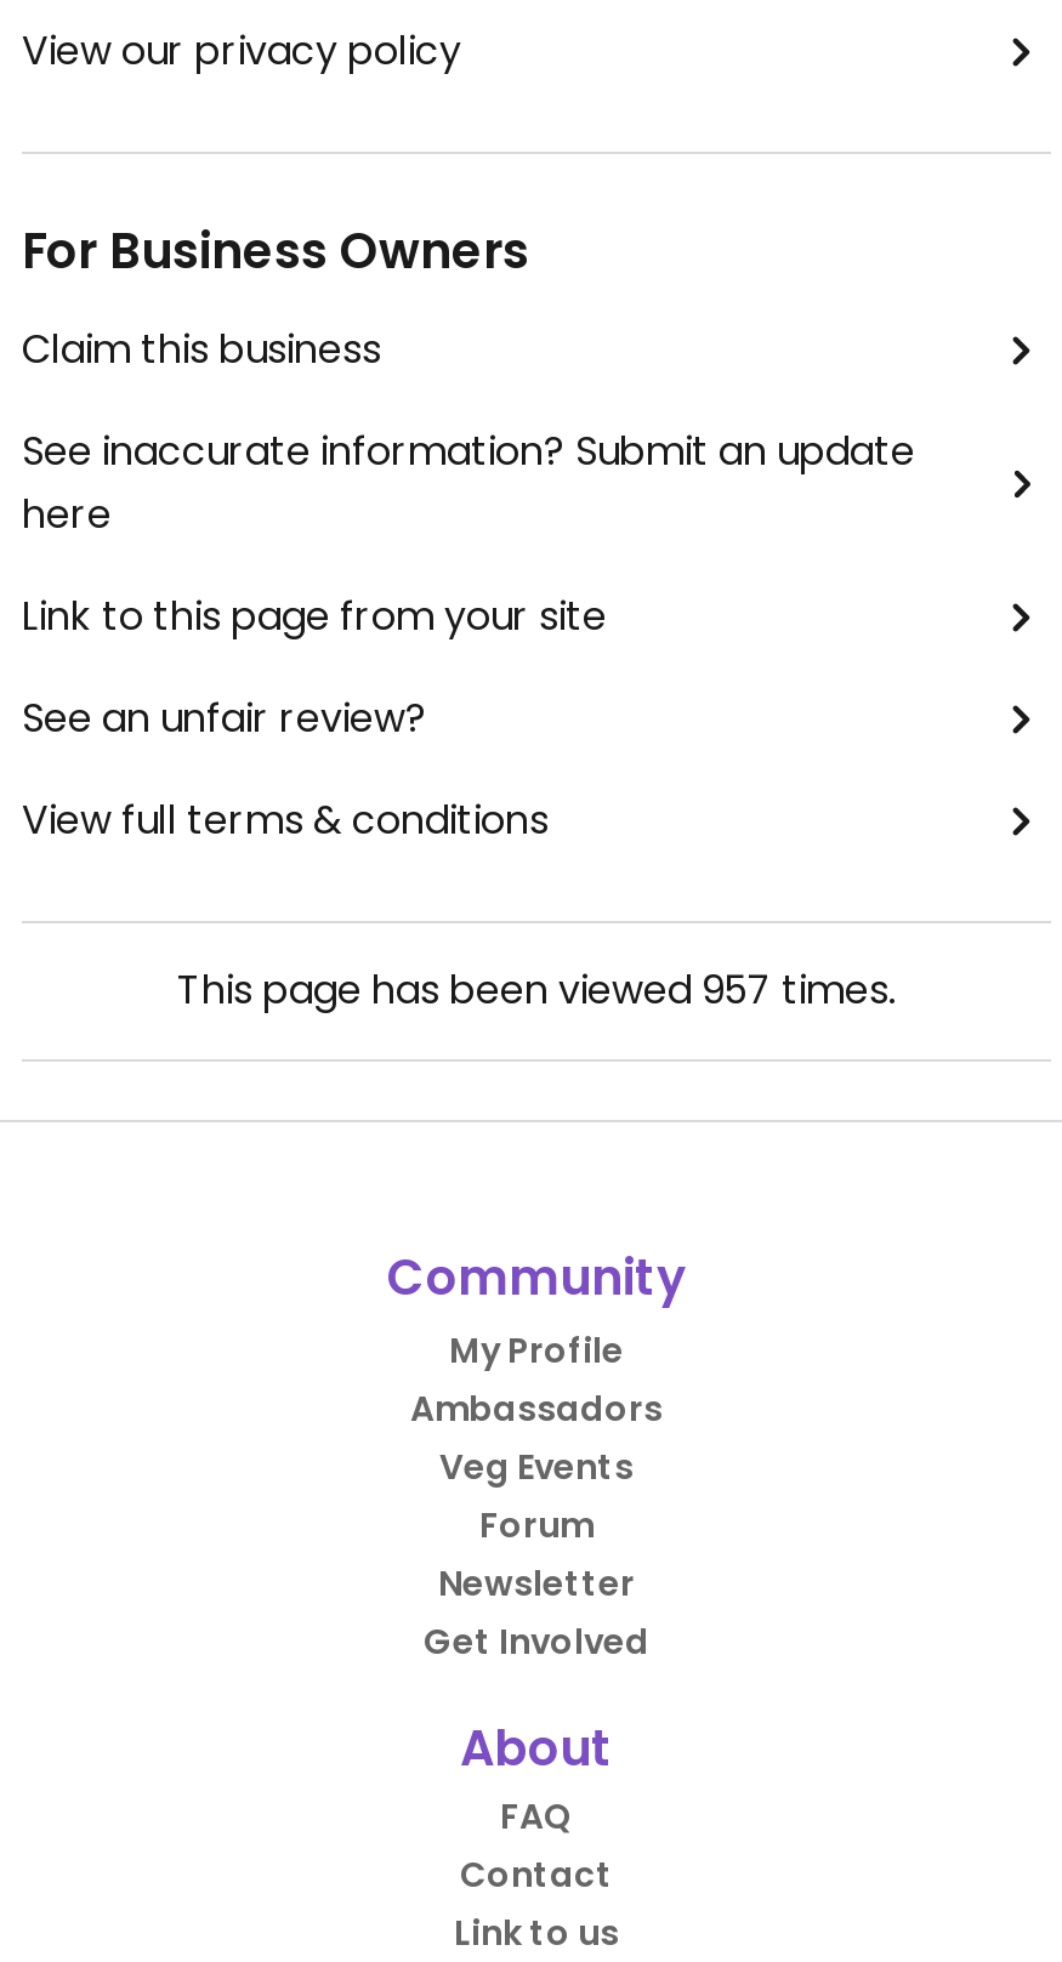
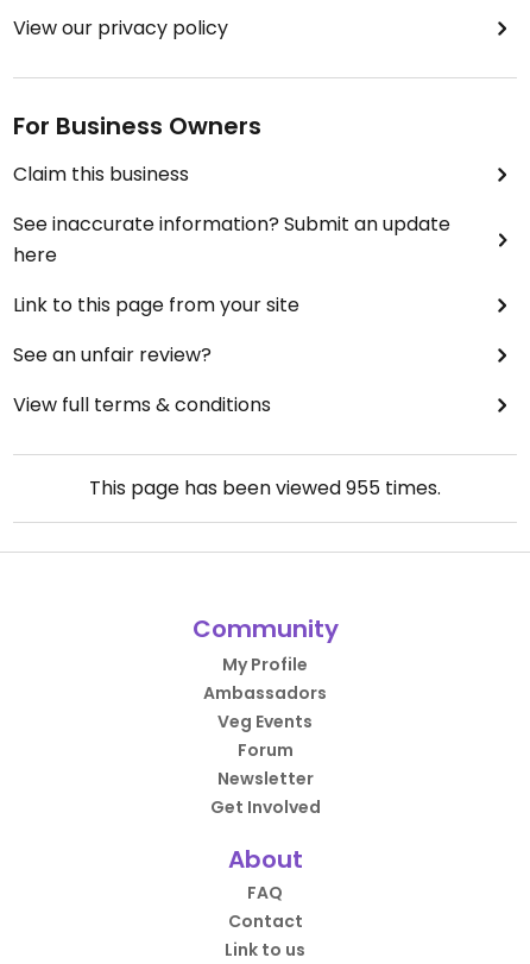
- This page has been viewed 957 times.
+ This page has been viewed 955 times.
